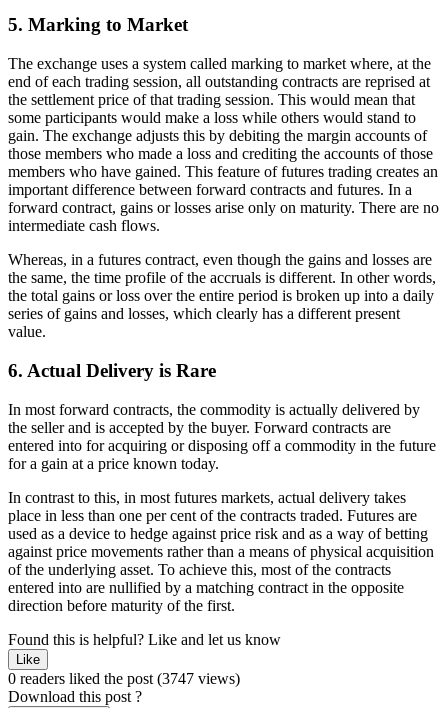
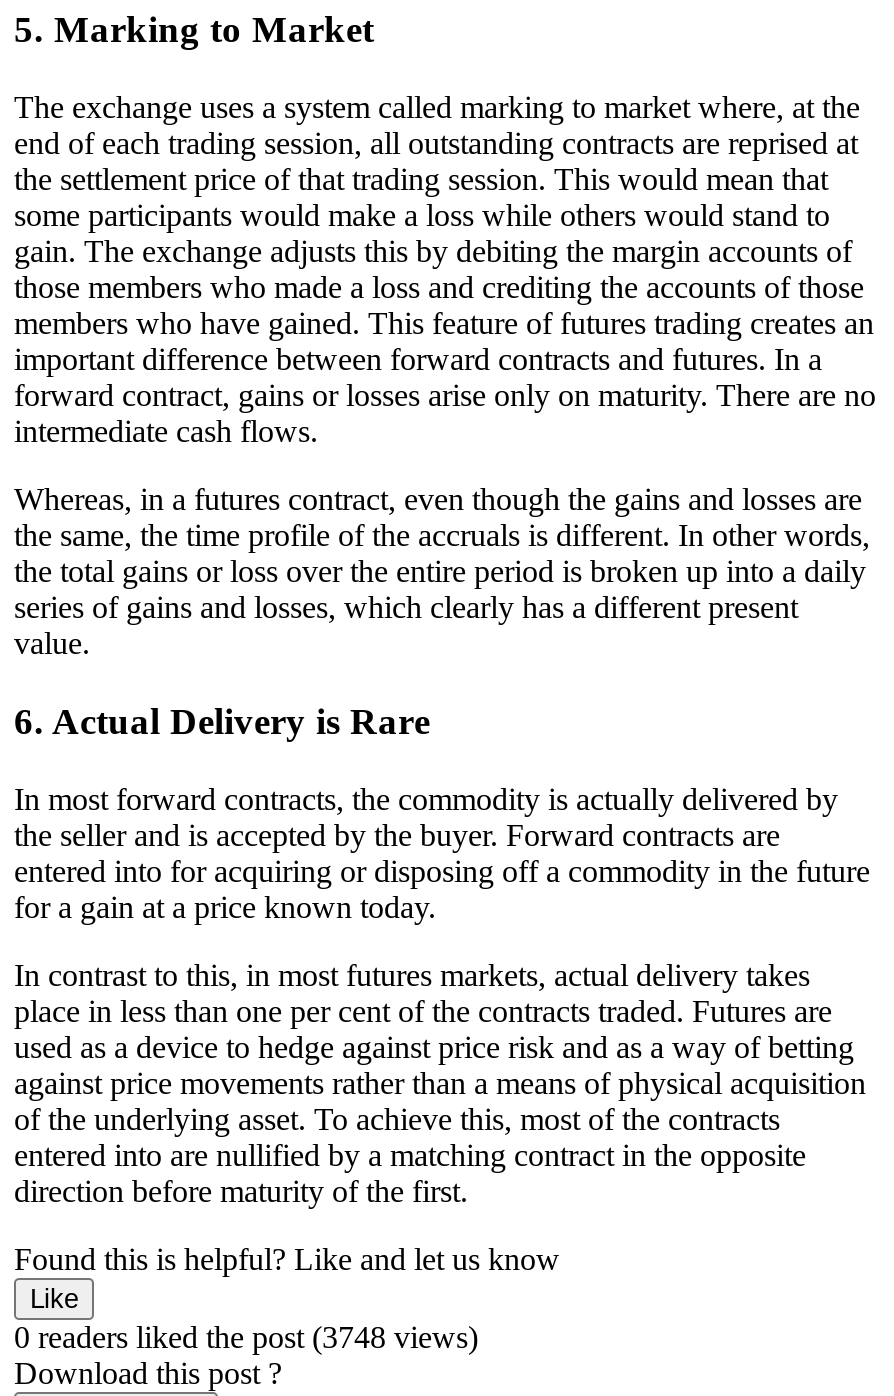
- 0 readers liked the post (3747 views)
+ 0 readers liked the post (3748 views)
